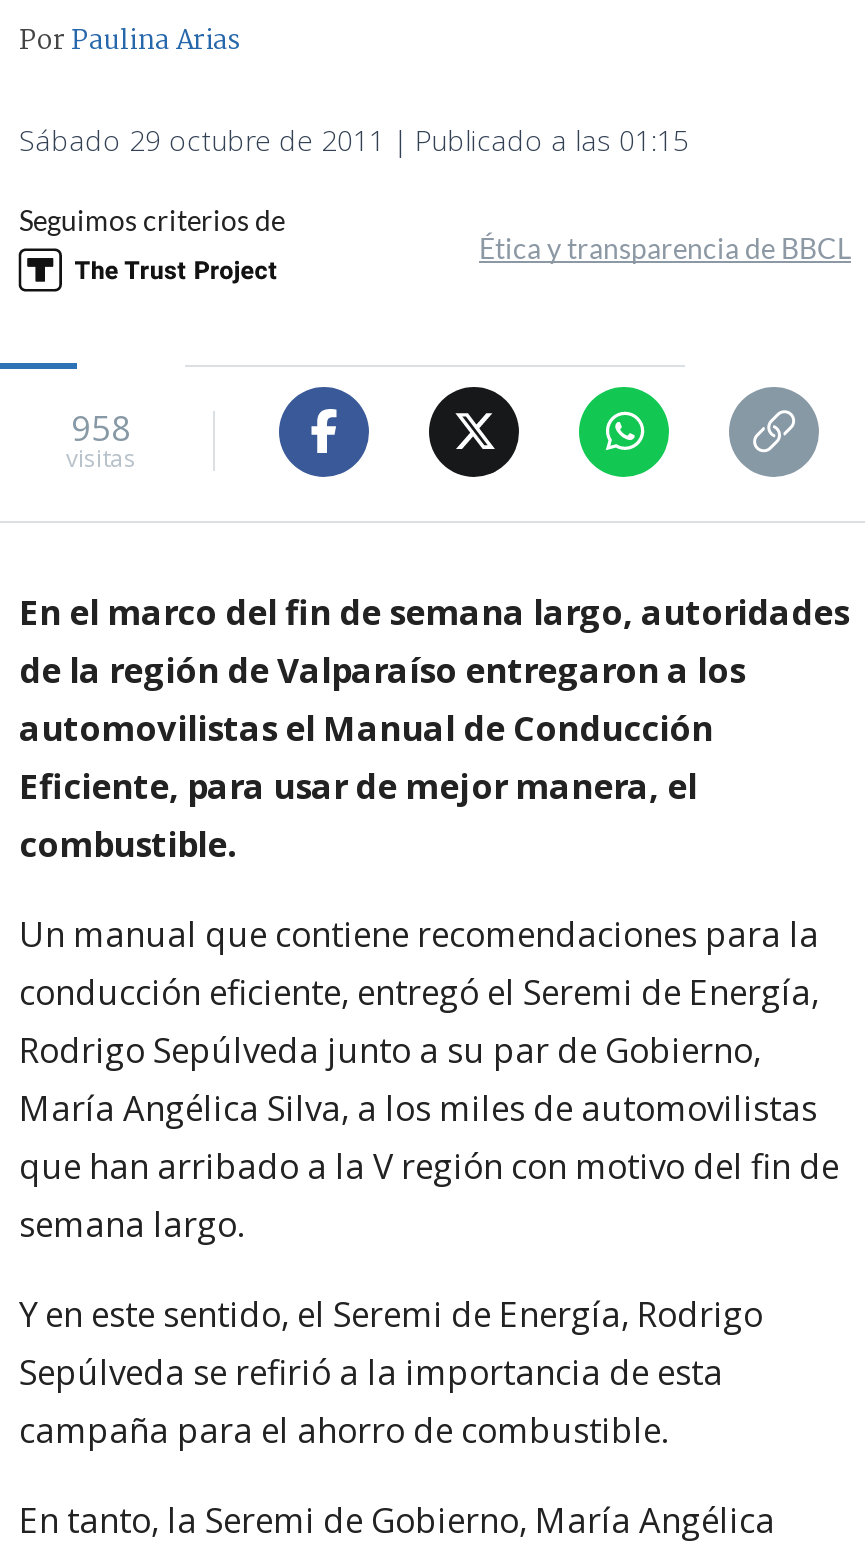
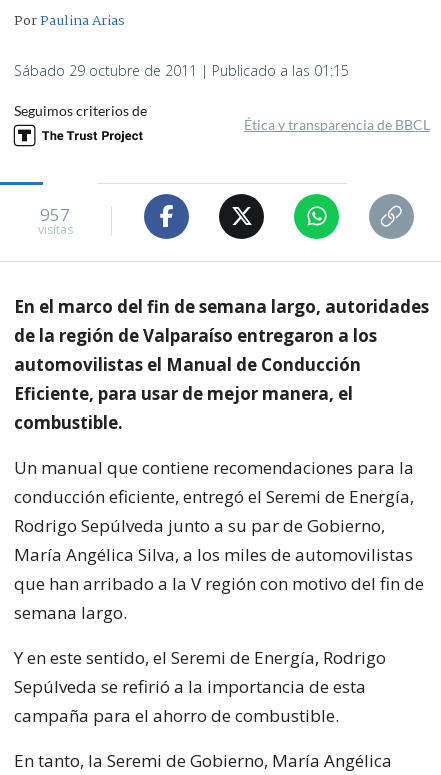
- 958
+ 957
